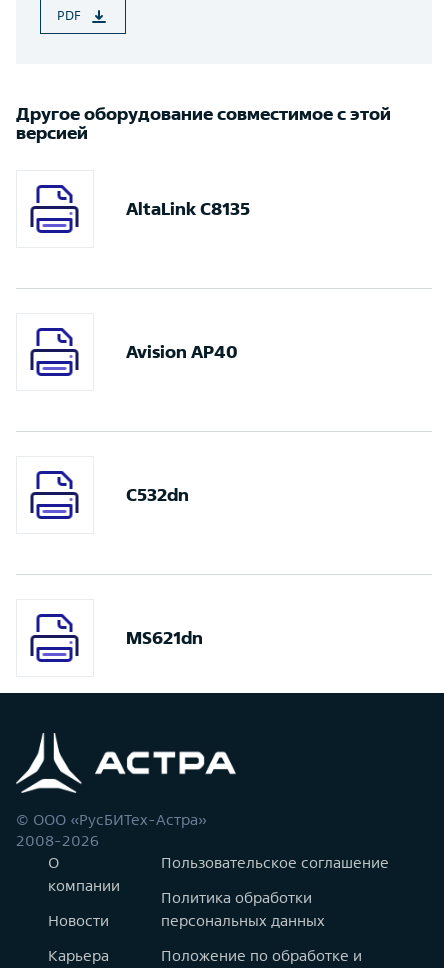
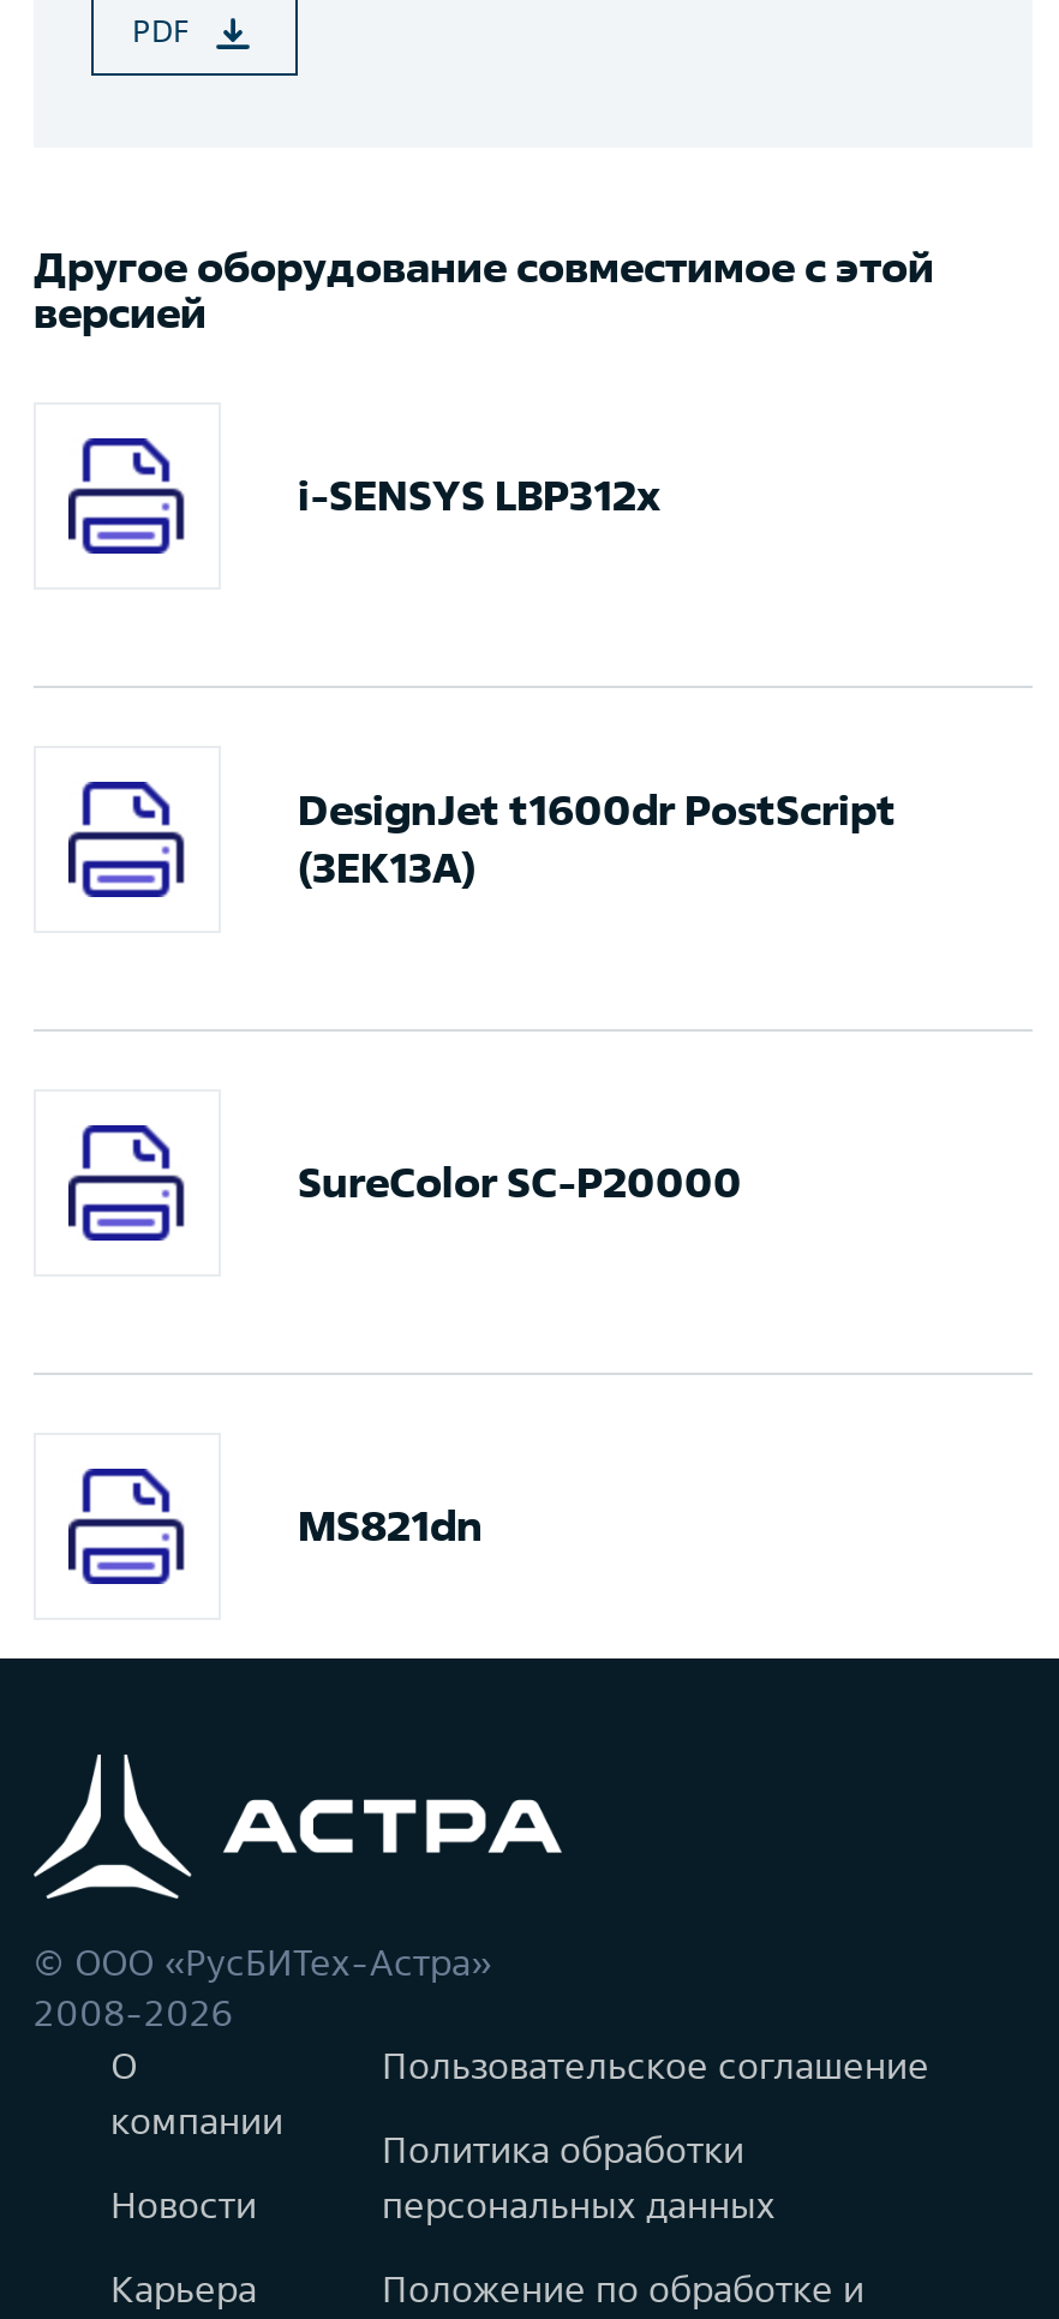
- AltaLink C8135
+ i-SENSYS LBP312x

- Avision AP40
+ DesignJet t1600dr PostScript
+ (3EK13A)

- C532dn
+ SureColor SC-P20000

- MS621dn
+ MS821dn
